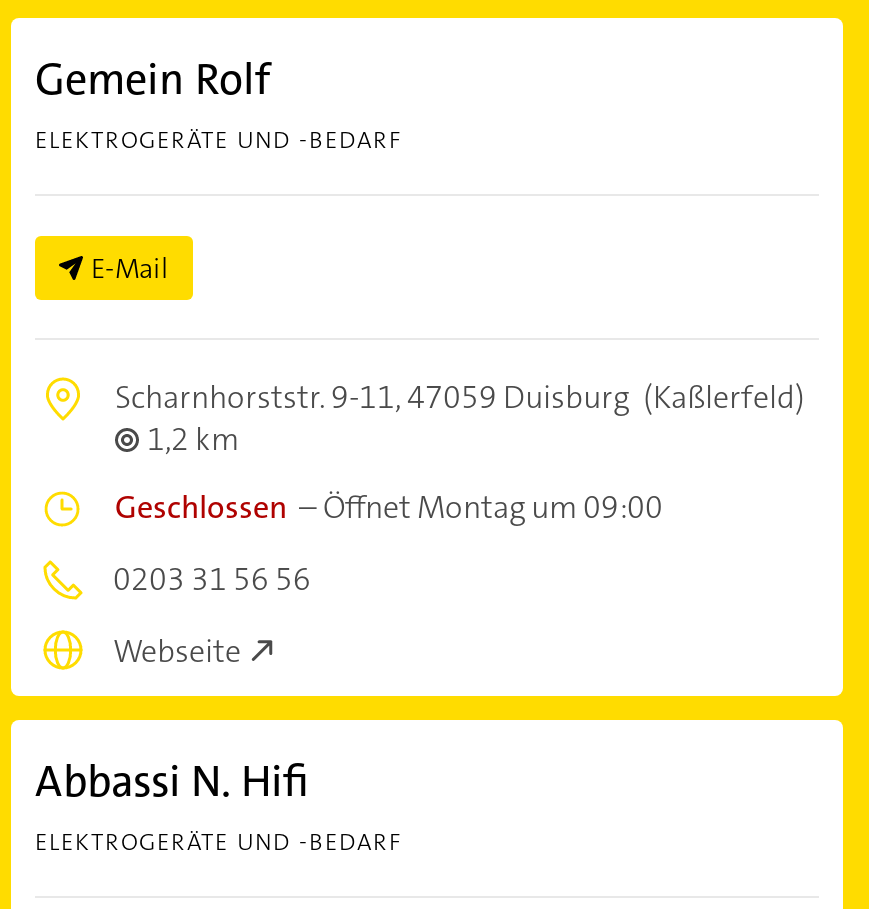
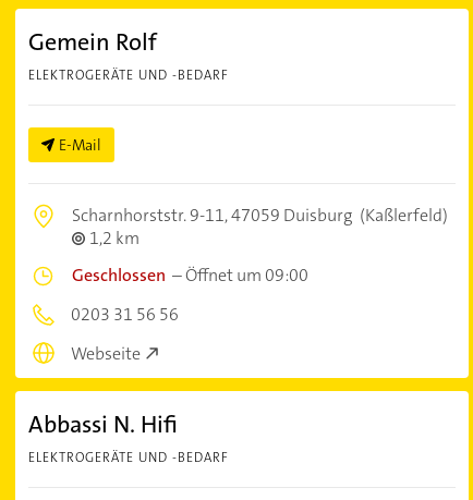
- Geschlossen –Öffnet Montag um 09:00
+ Geschlossen –Öffnet um 09:00
